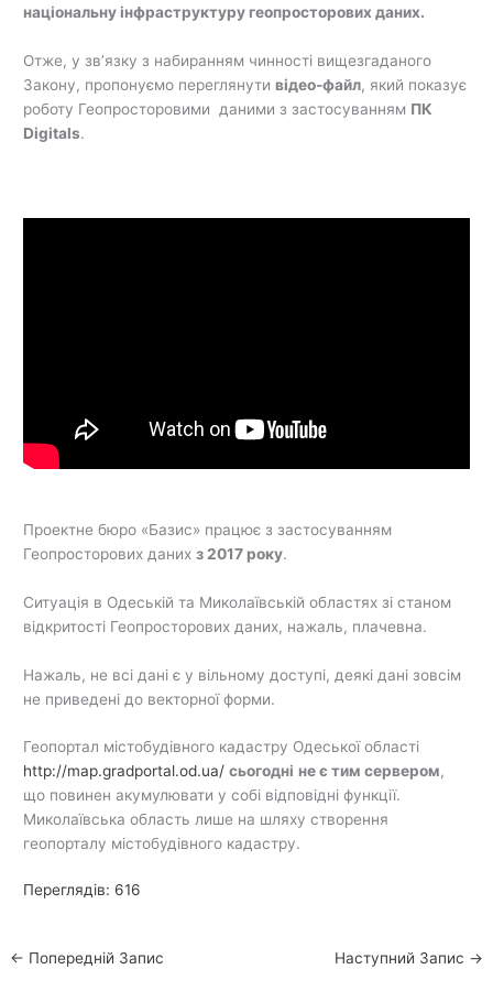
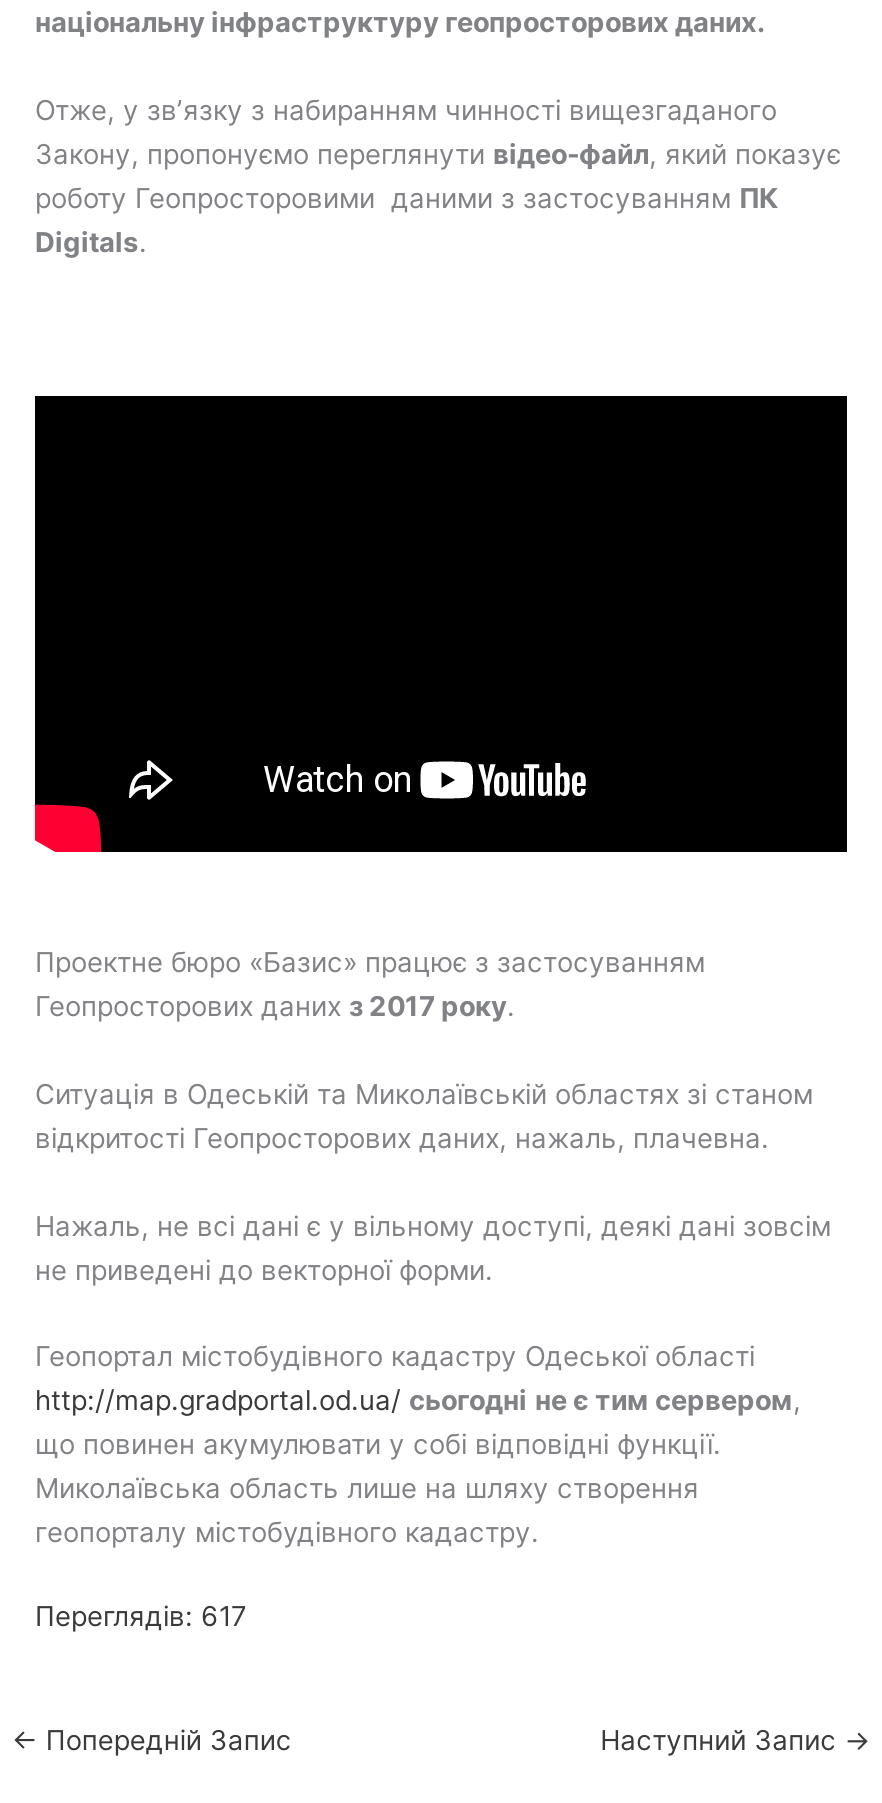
- Переглядів: 616
+ Переглядів: 617
